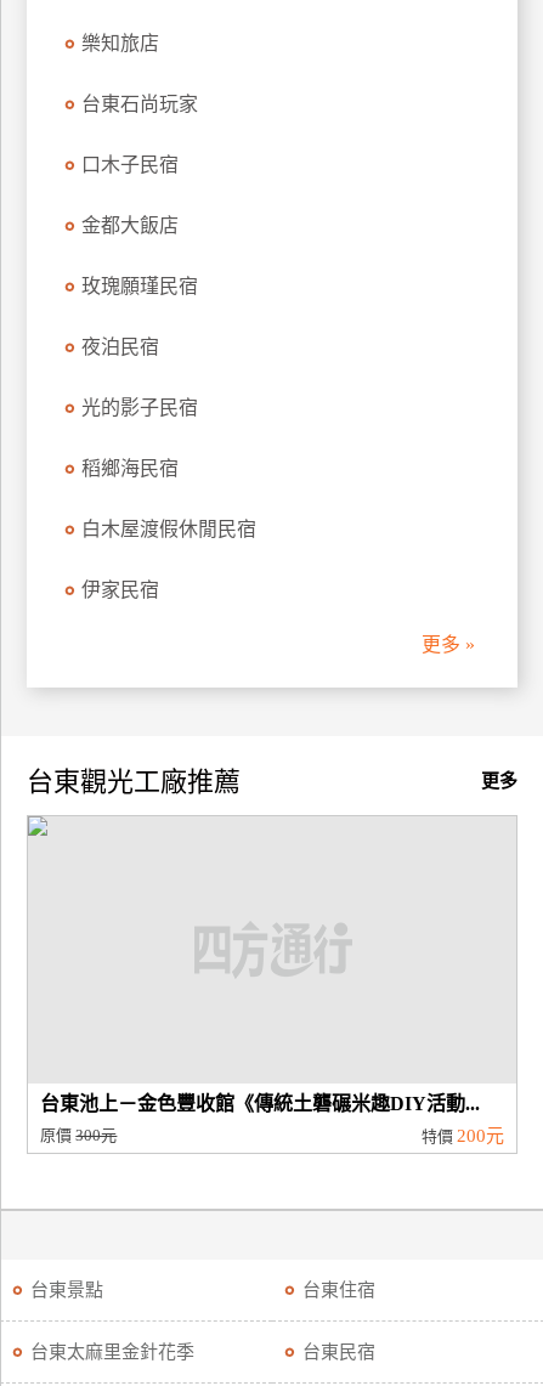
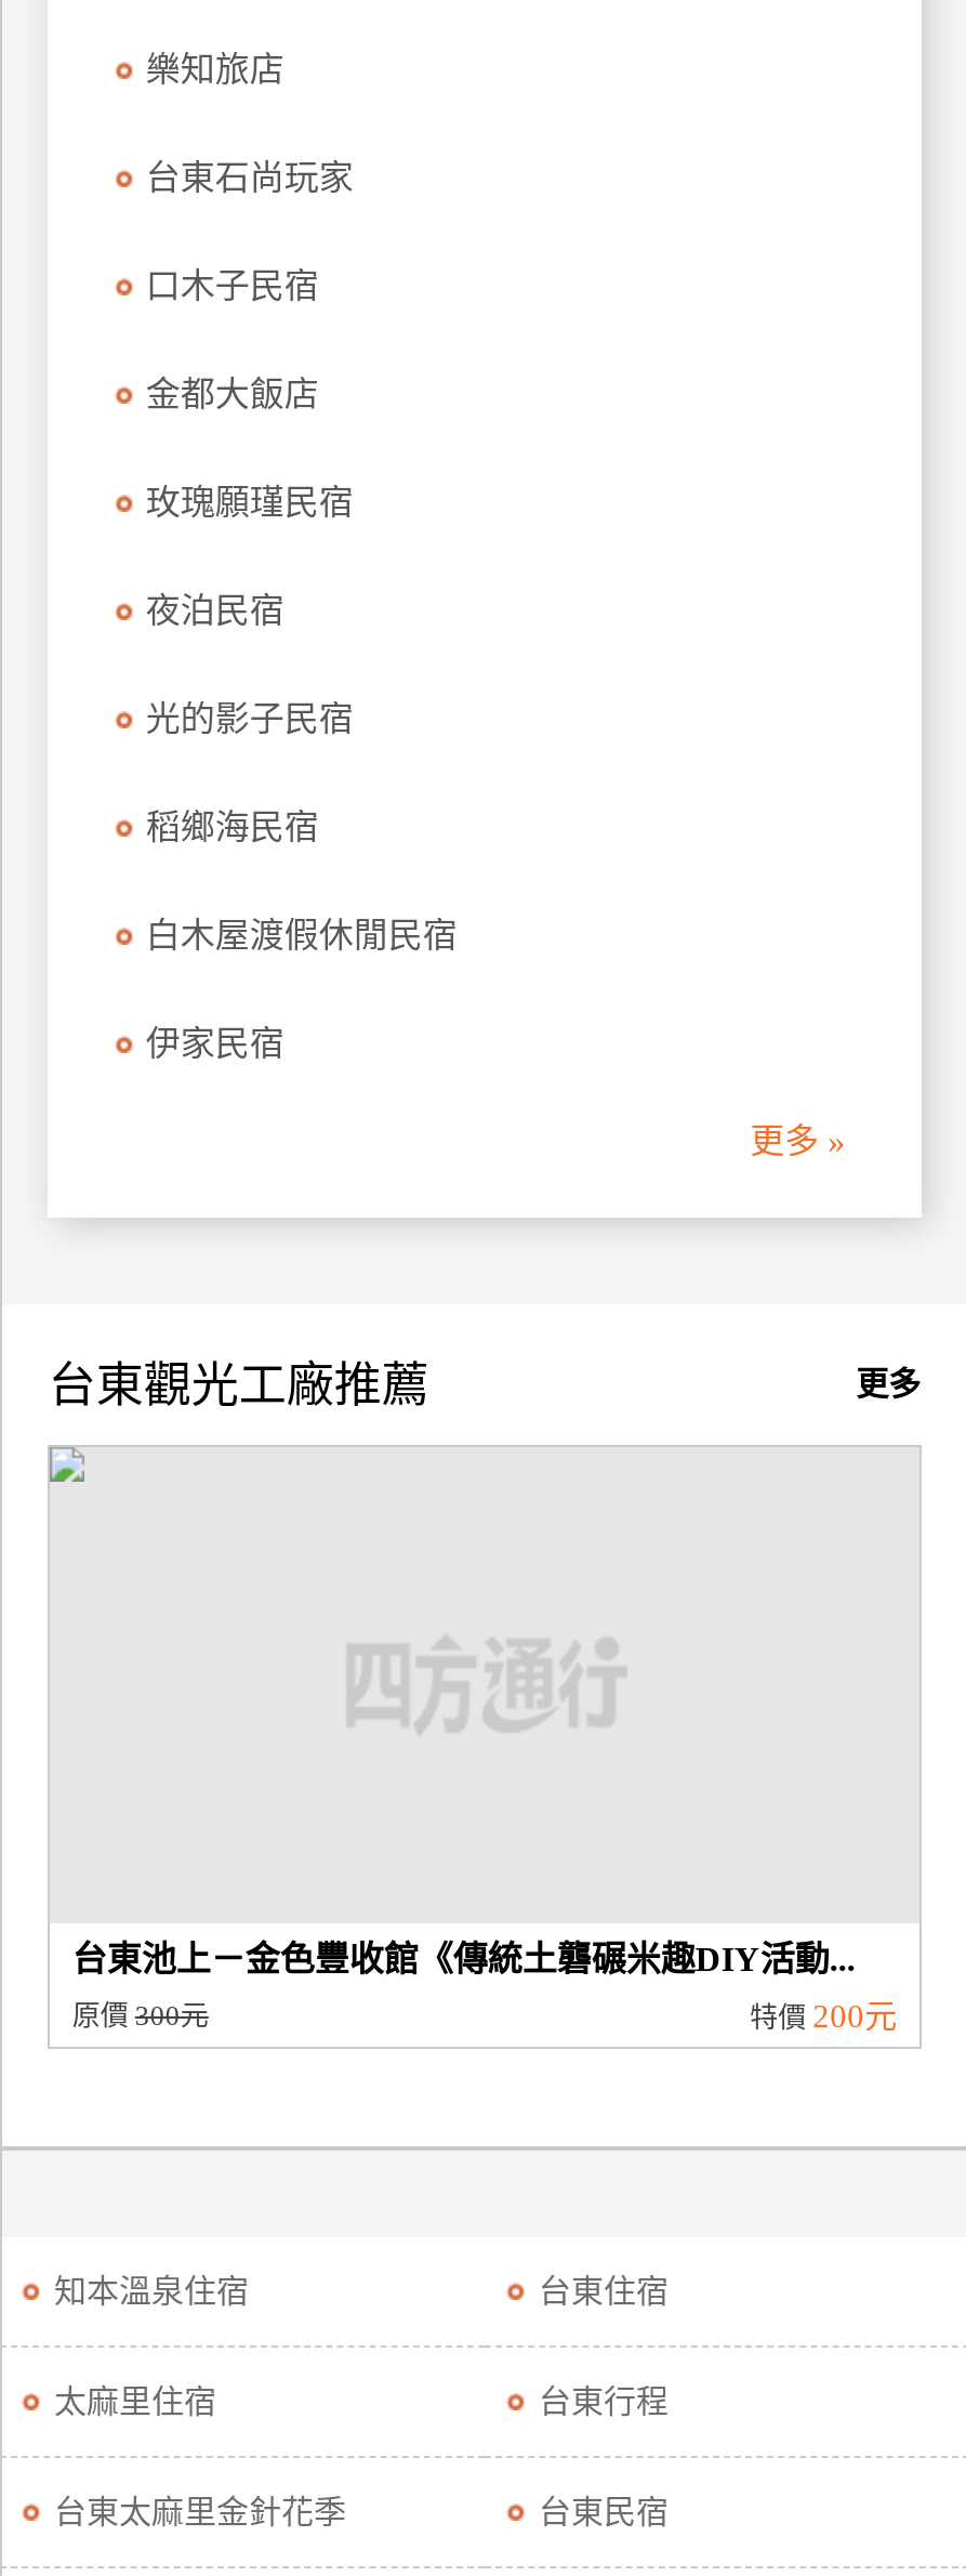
- 台東景點
+ 知本溫泉住宿

+ 太麻里住宿
+ 台東行程
